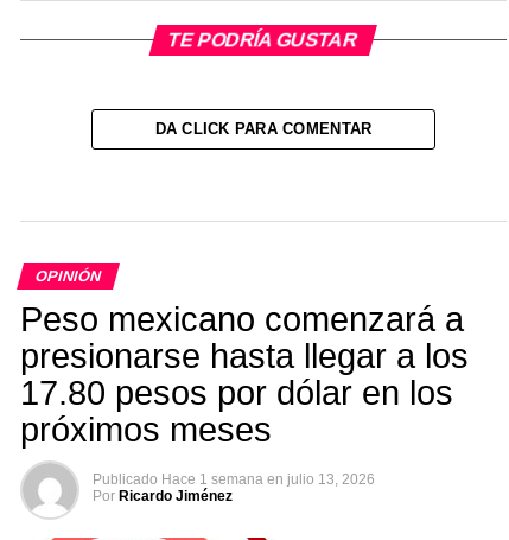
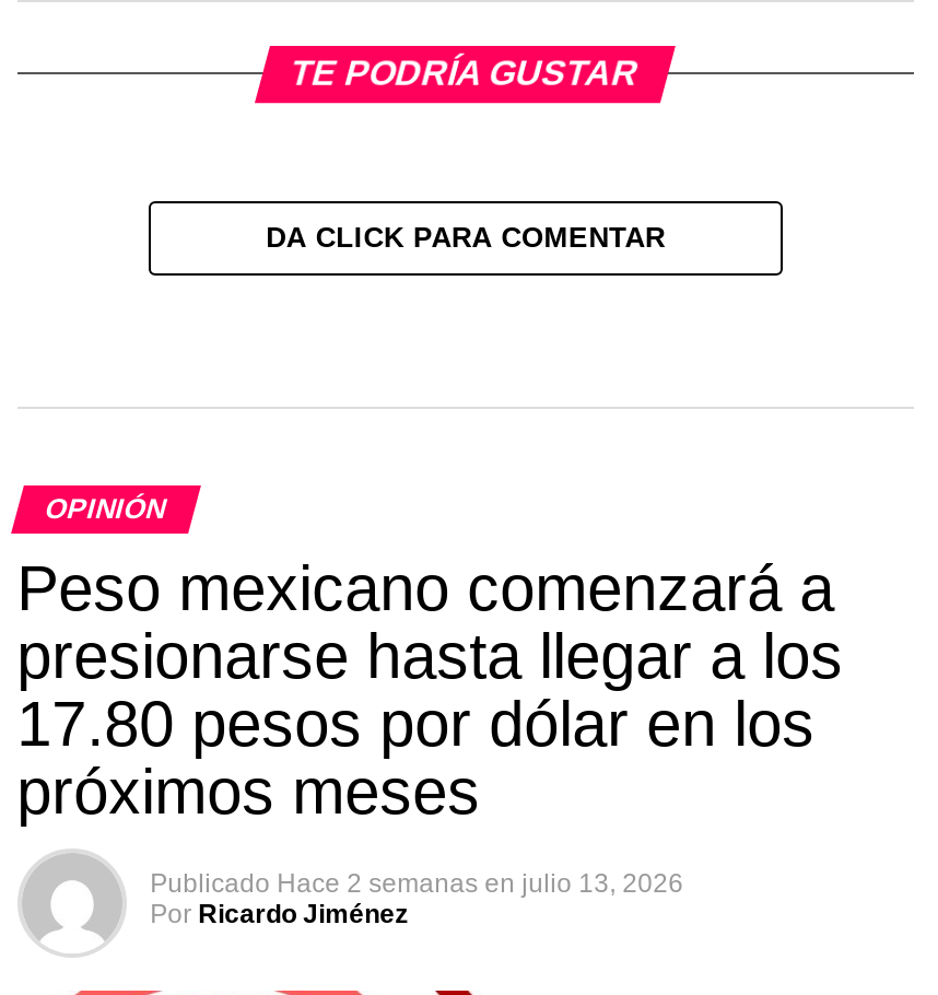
- Publicado Hace 1 semana en julio 13, 2026
+ Publicado Hace 2 semanas en julio 13, 2026
